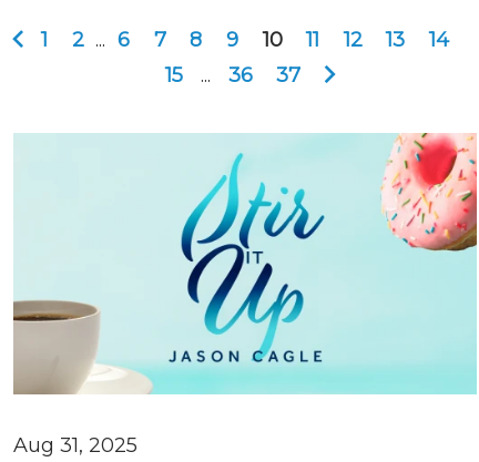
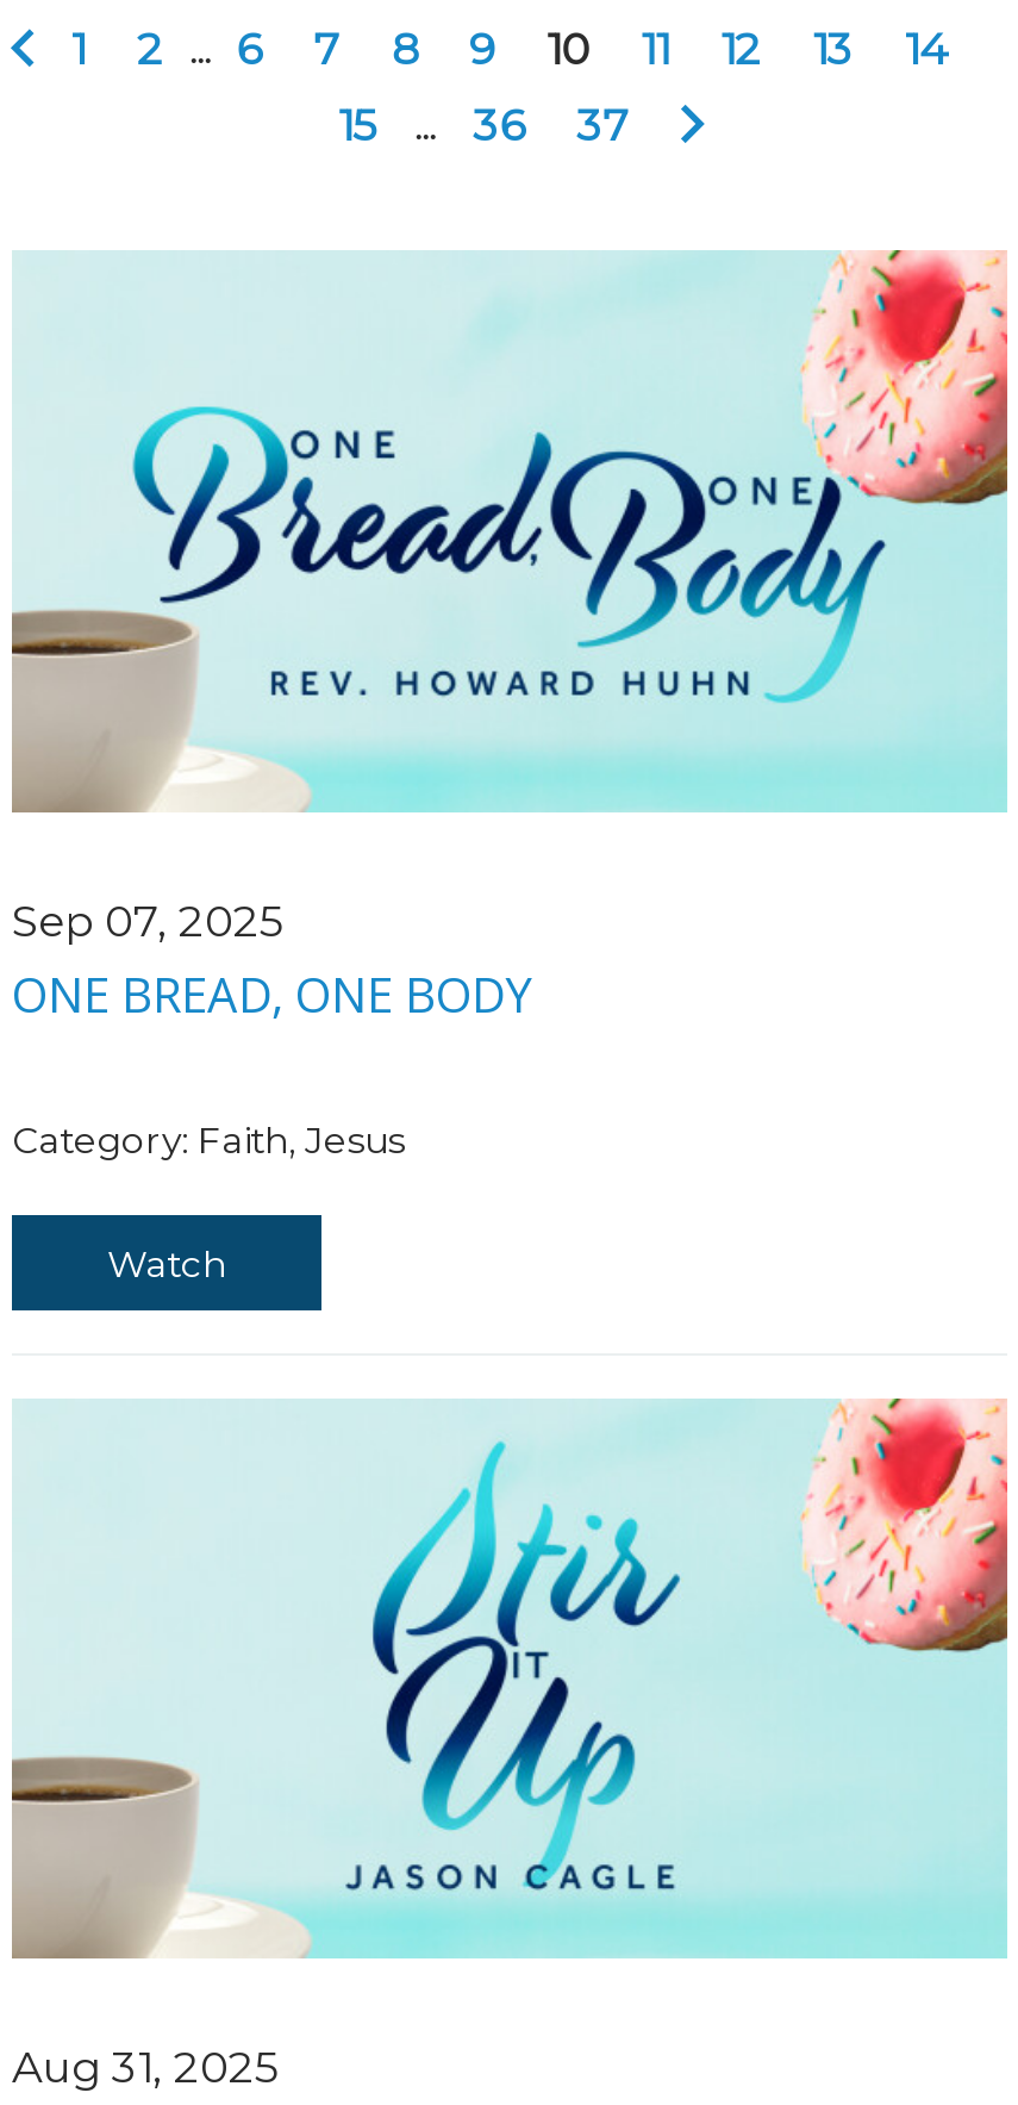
+ Sep 07, 2025
+ ONE BREAD, ONE BODY
+ Category: Faith, Jesus
+ Watch

+ [image]
